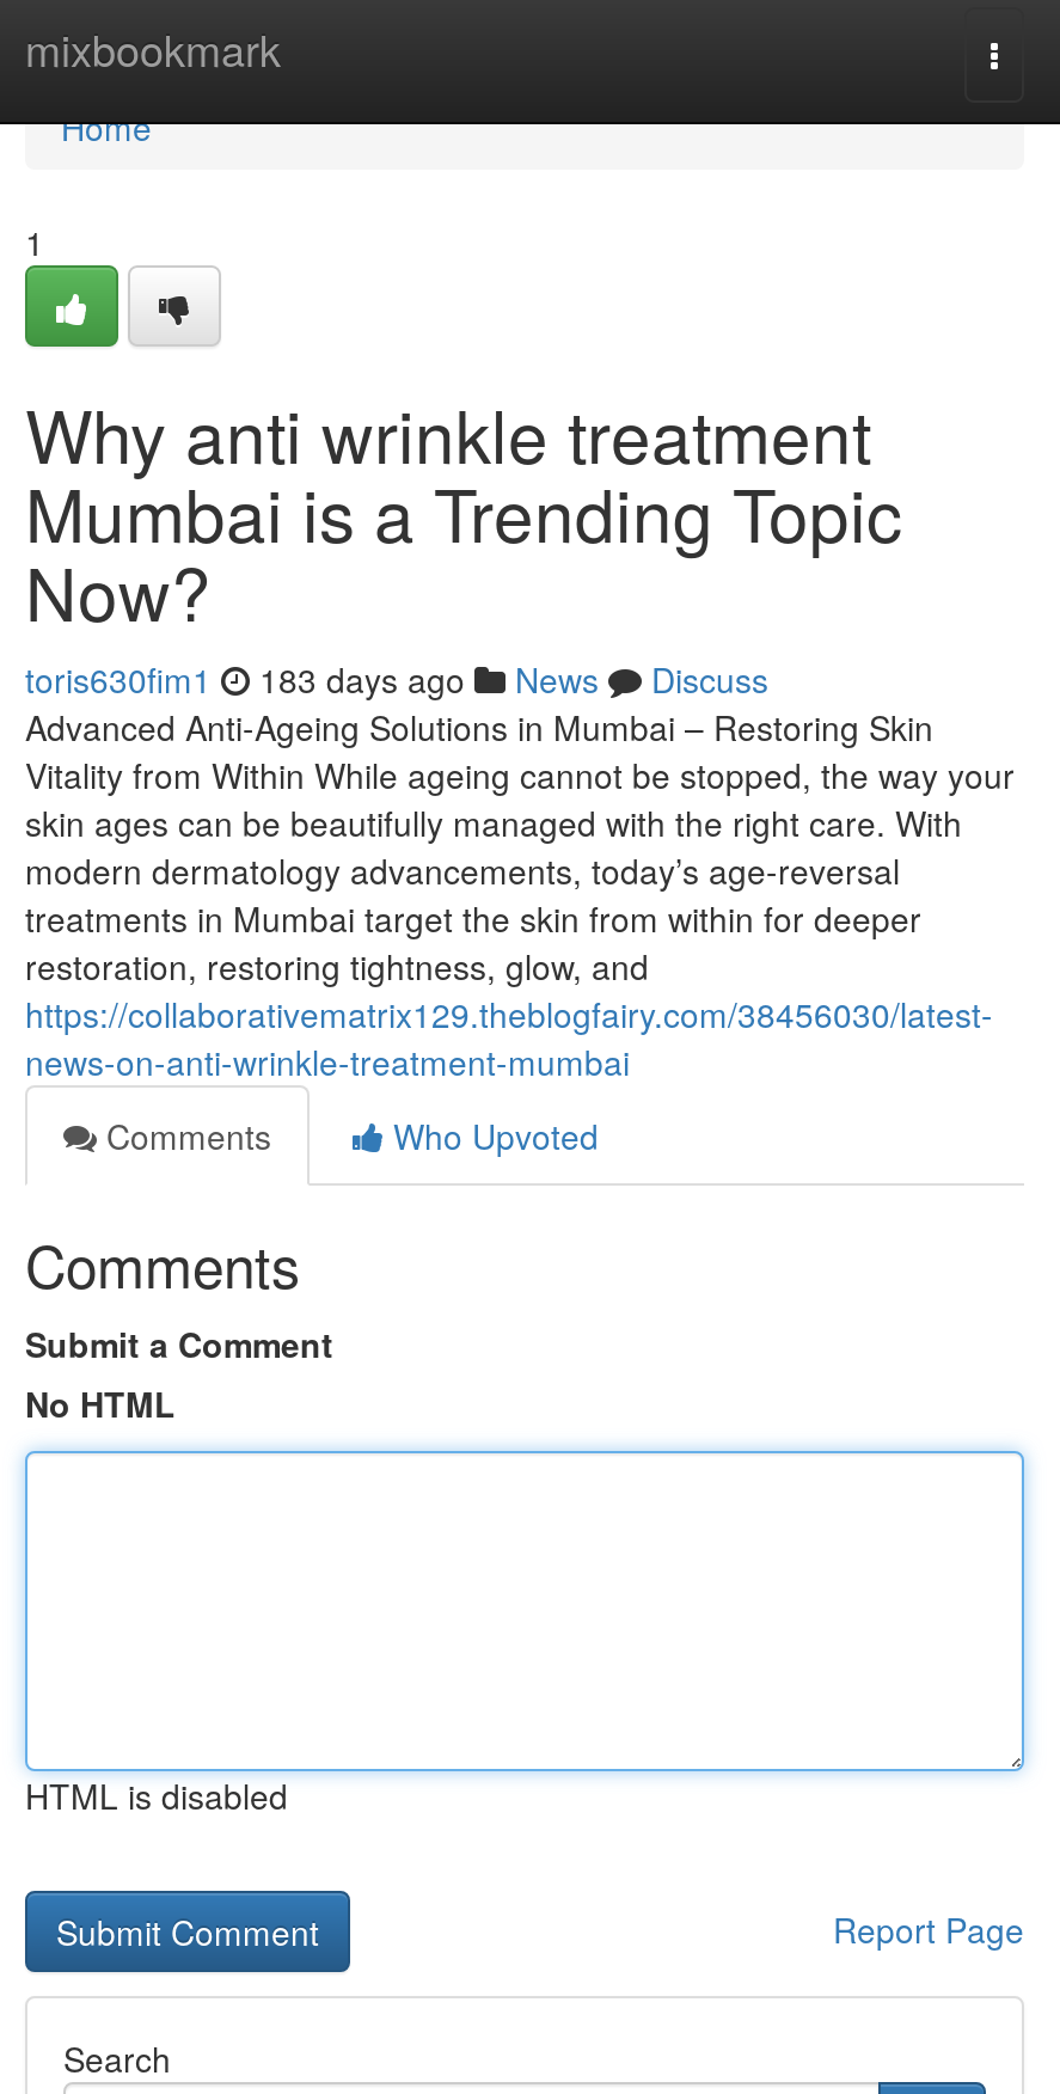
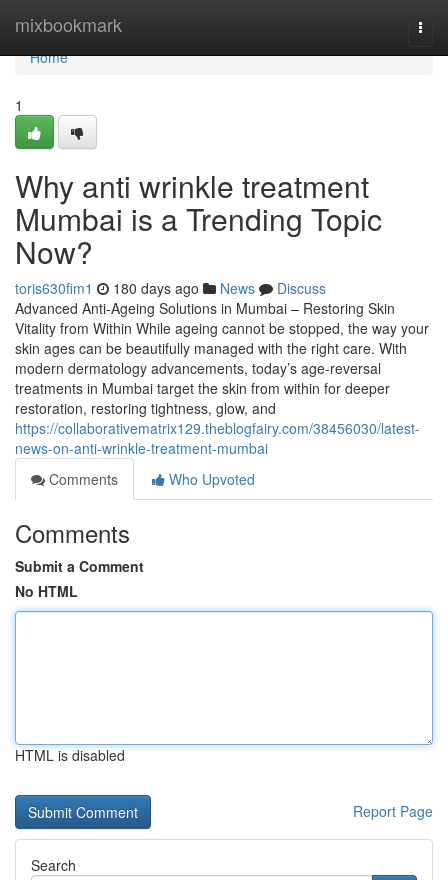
- toris630fim1 183 days ago News Discuss
+ toris630fim1 180 days ago News Discuss
